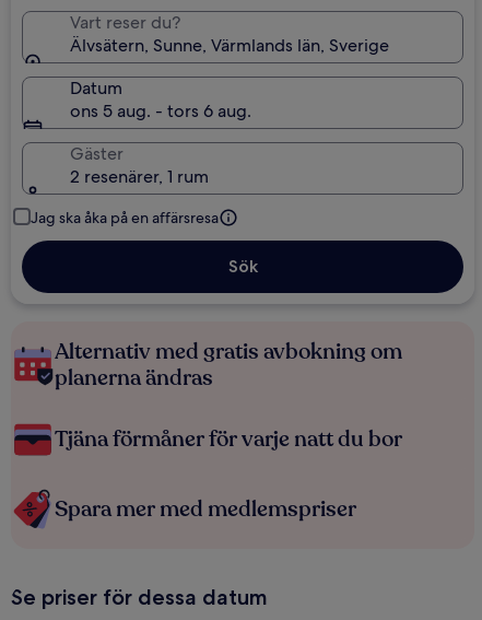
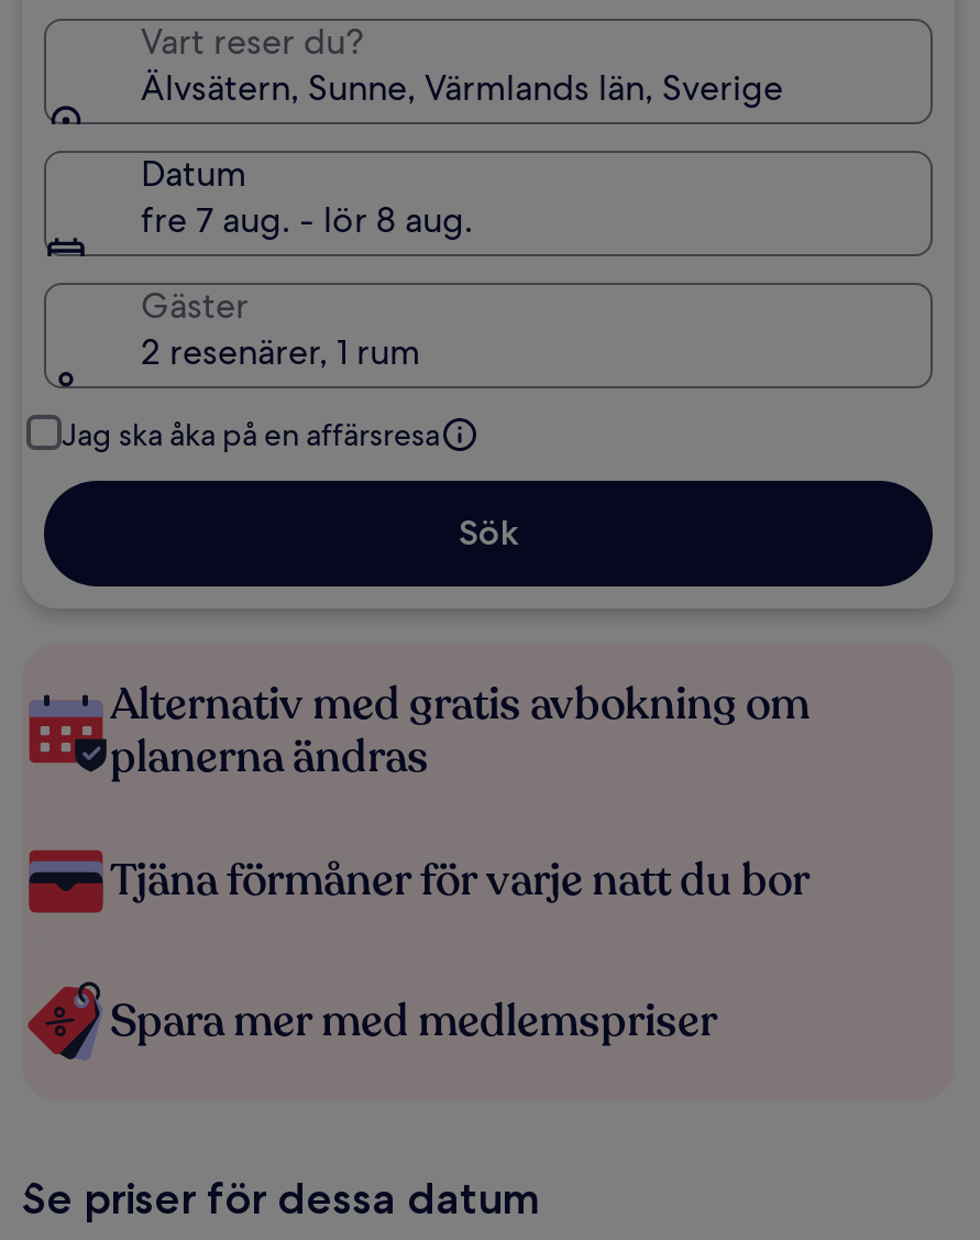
- ons 5 aug. - tors 6 aug.
+ fre 7 aug. - lör 8 aug.
